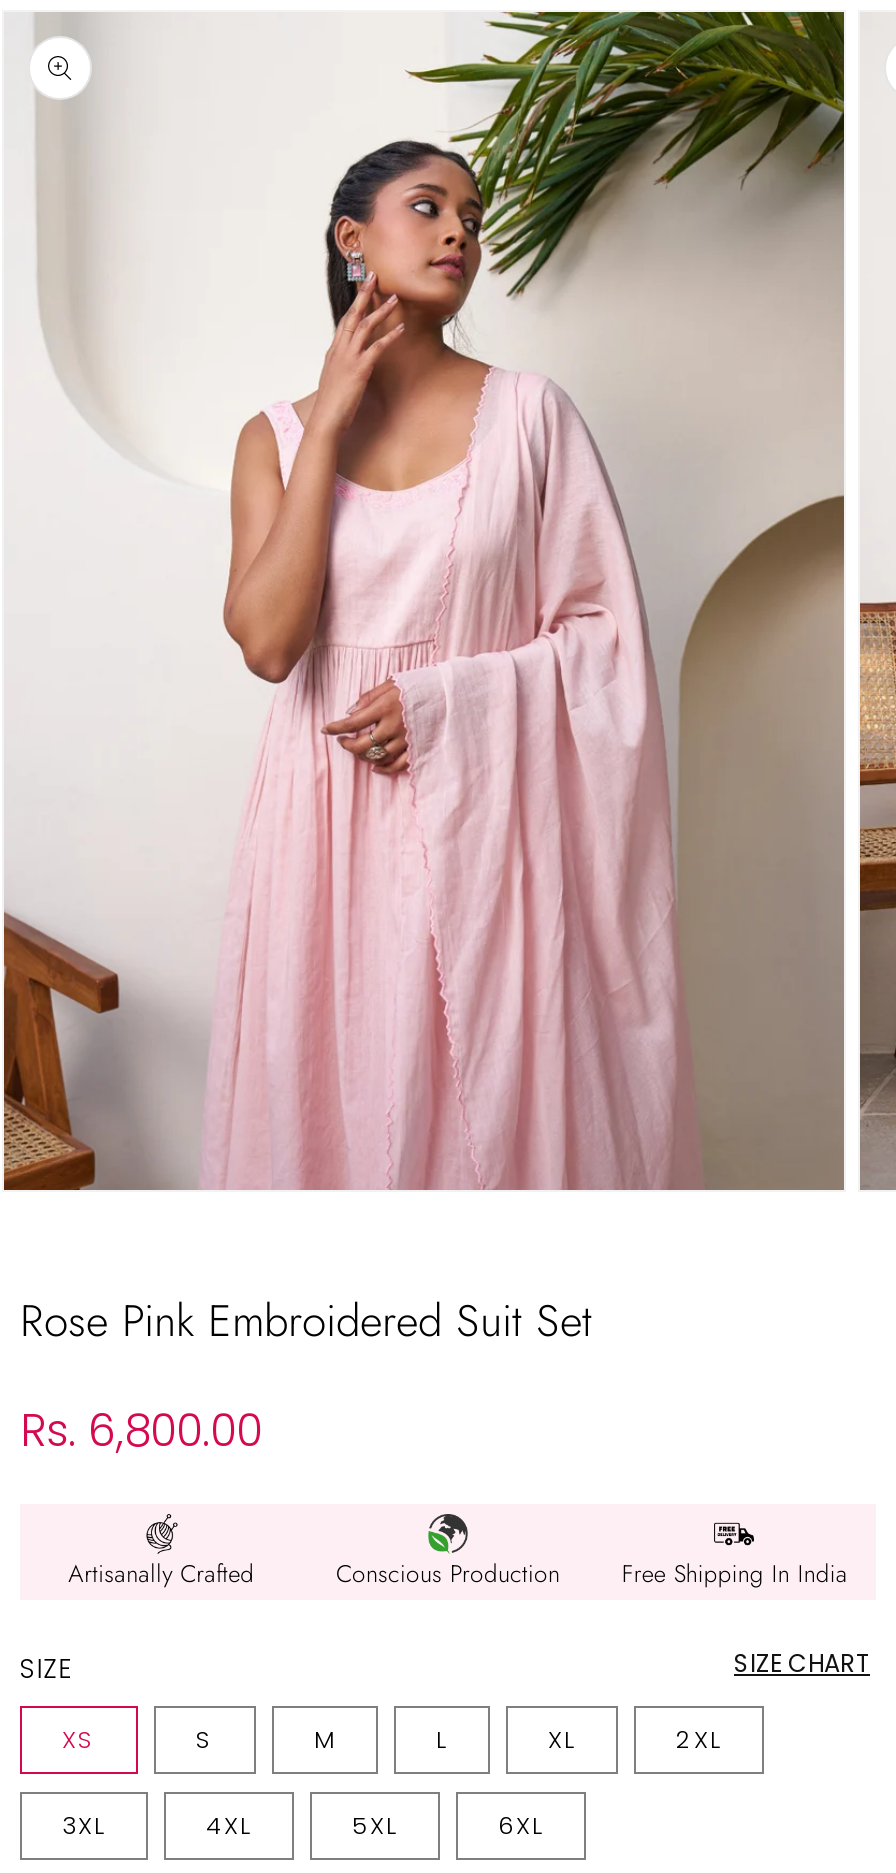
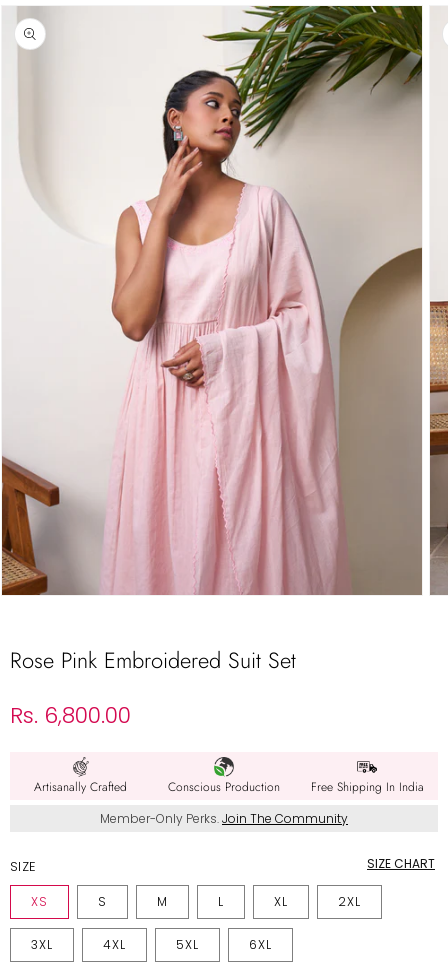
+ Member-Only Perks. Join The Community
